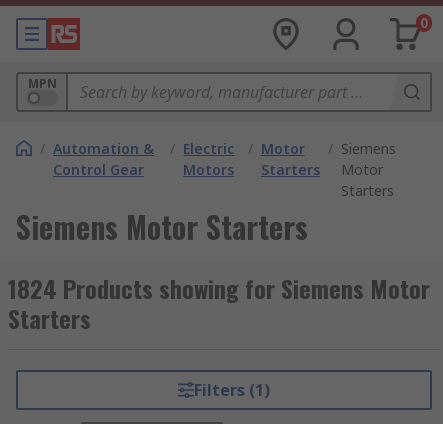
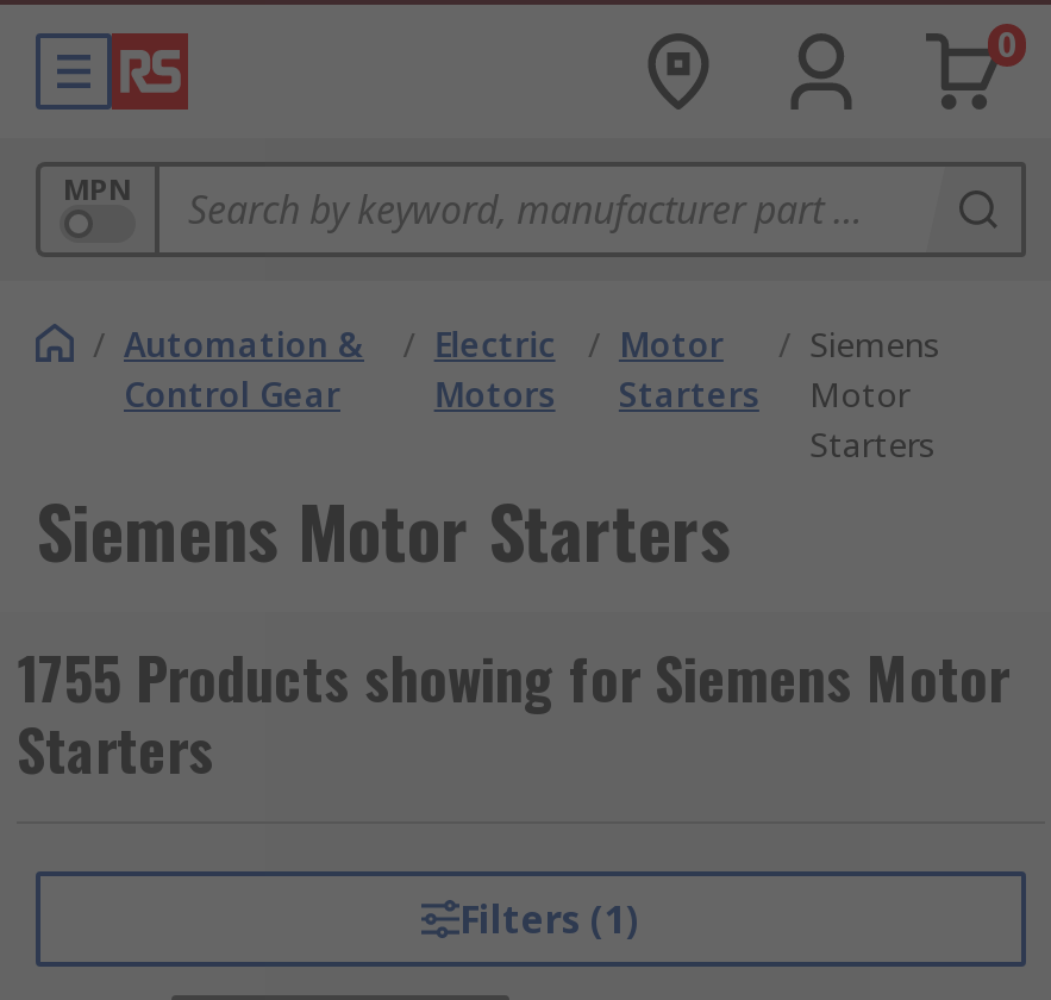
- 1824 Products showing for Siemens Motor
+ 1755 Products showing for Siemens Motor
